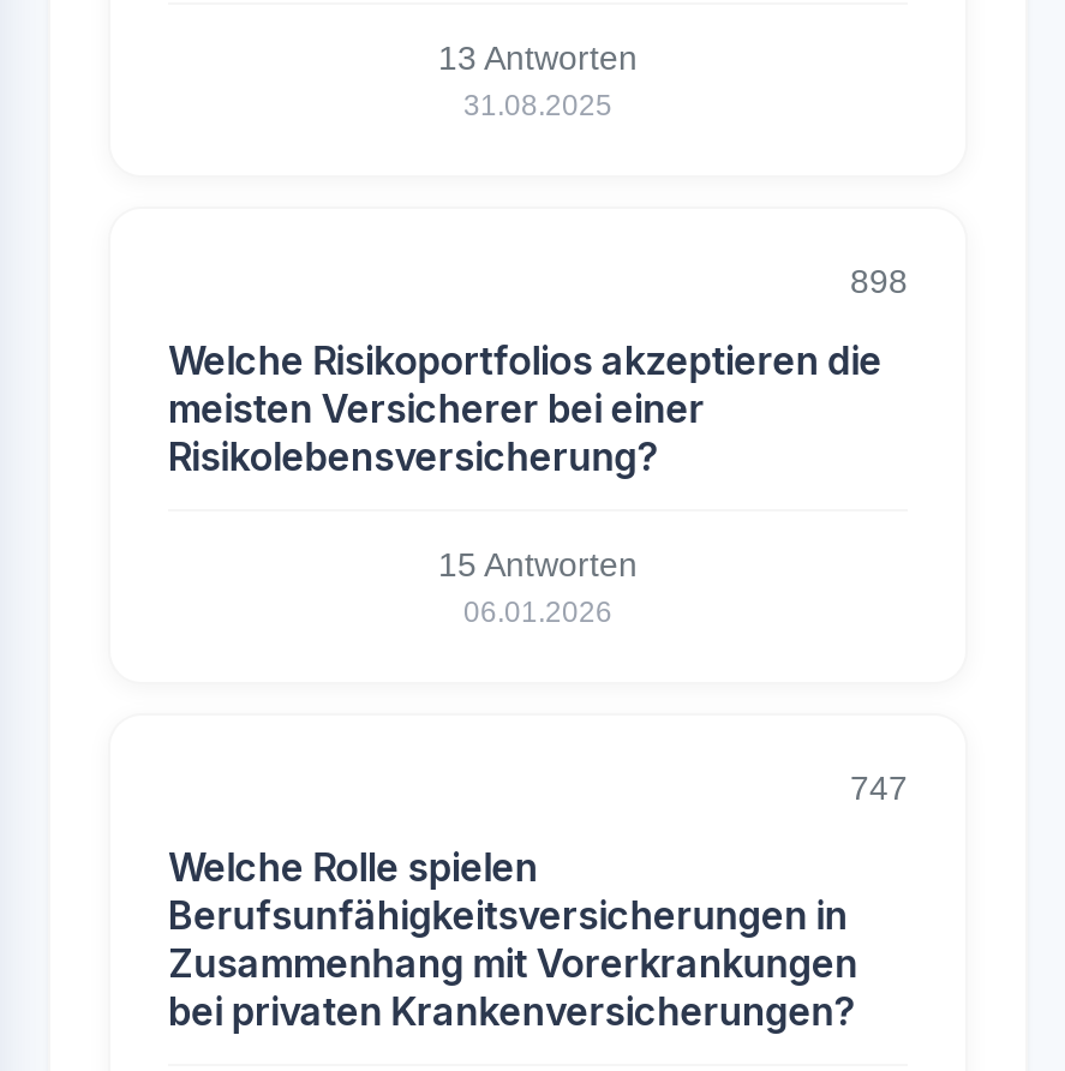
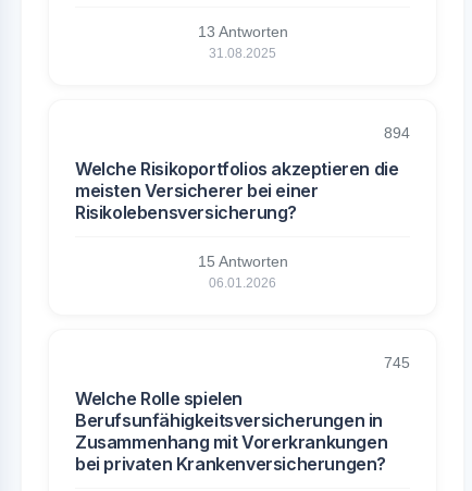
- 898
+ 894

- 747
+ 745
